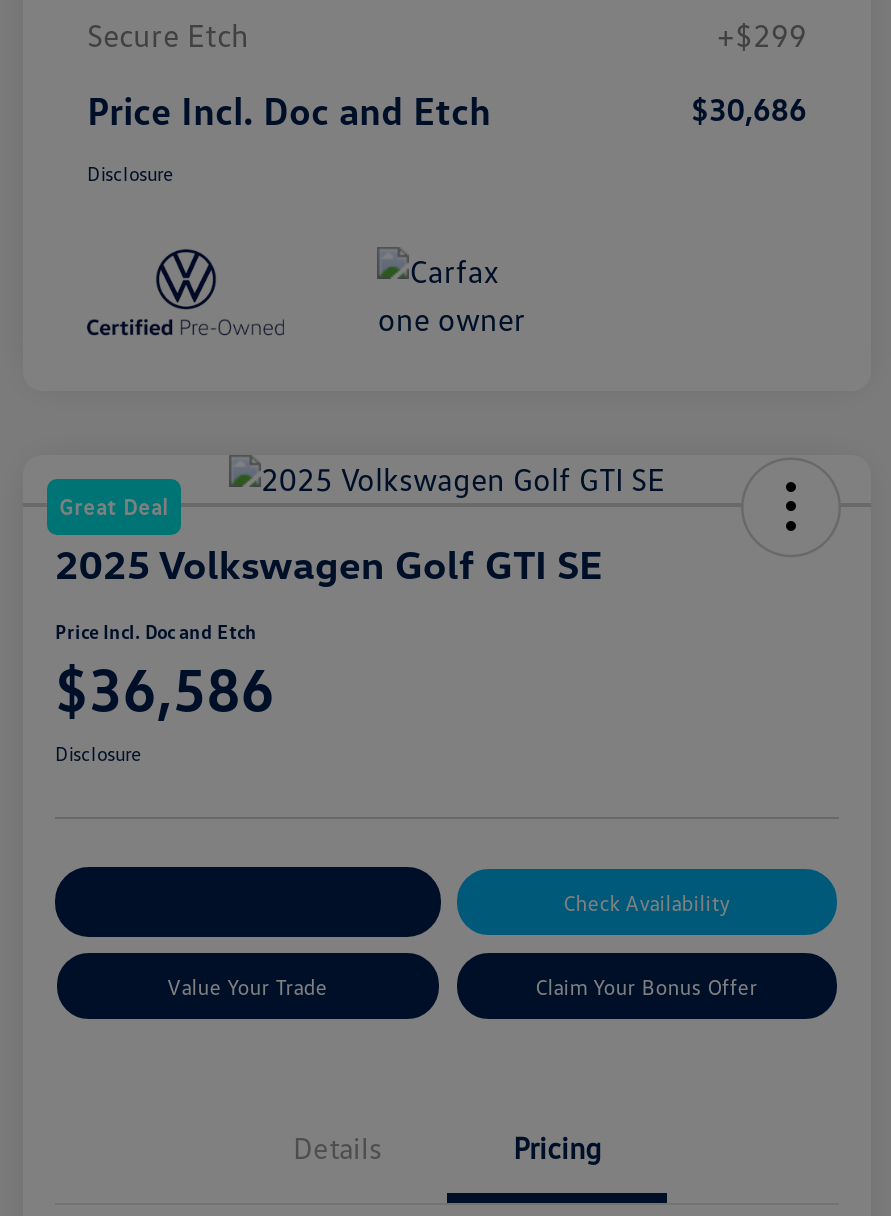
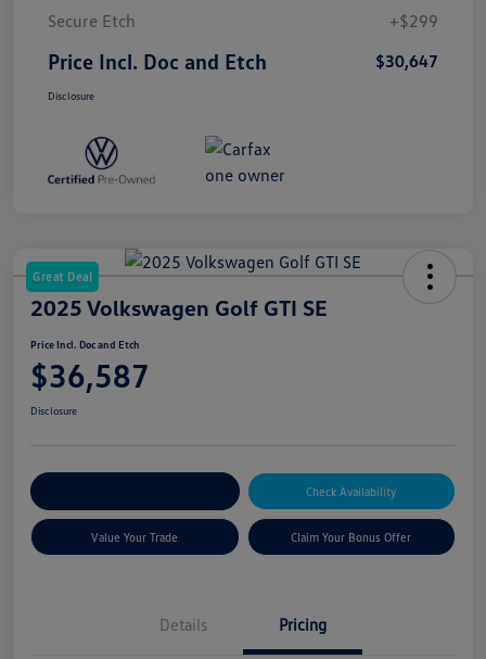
- $30,686
+ $30,647

- $36,586
+ $36,587
